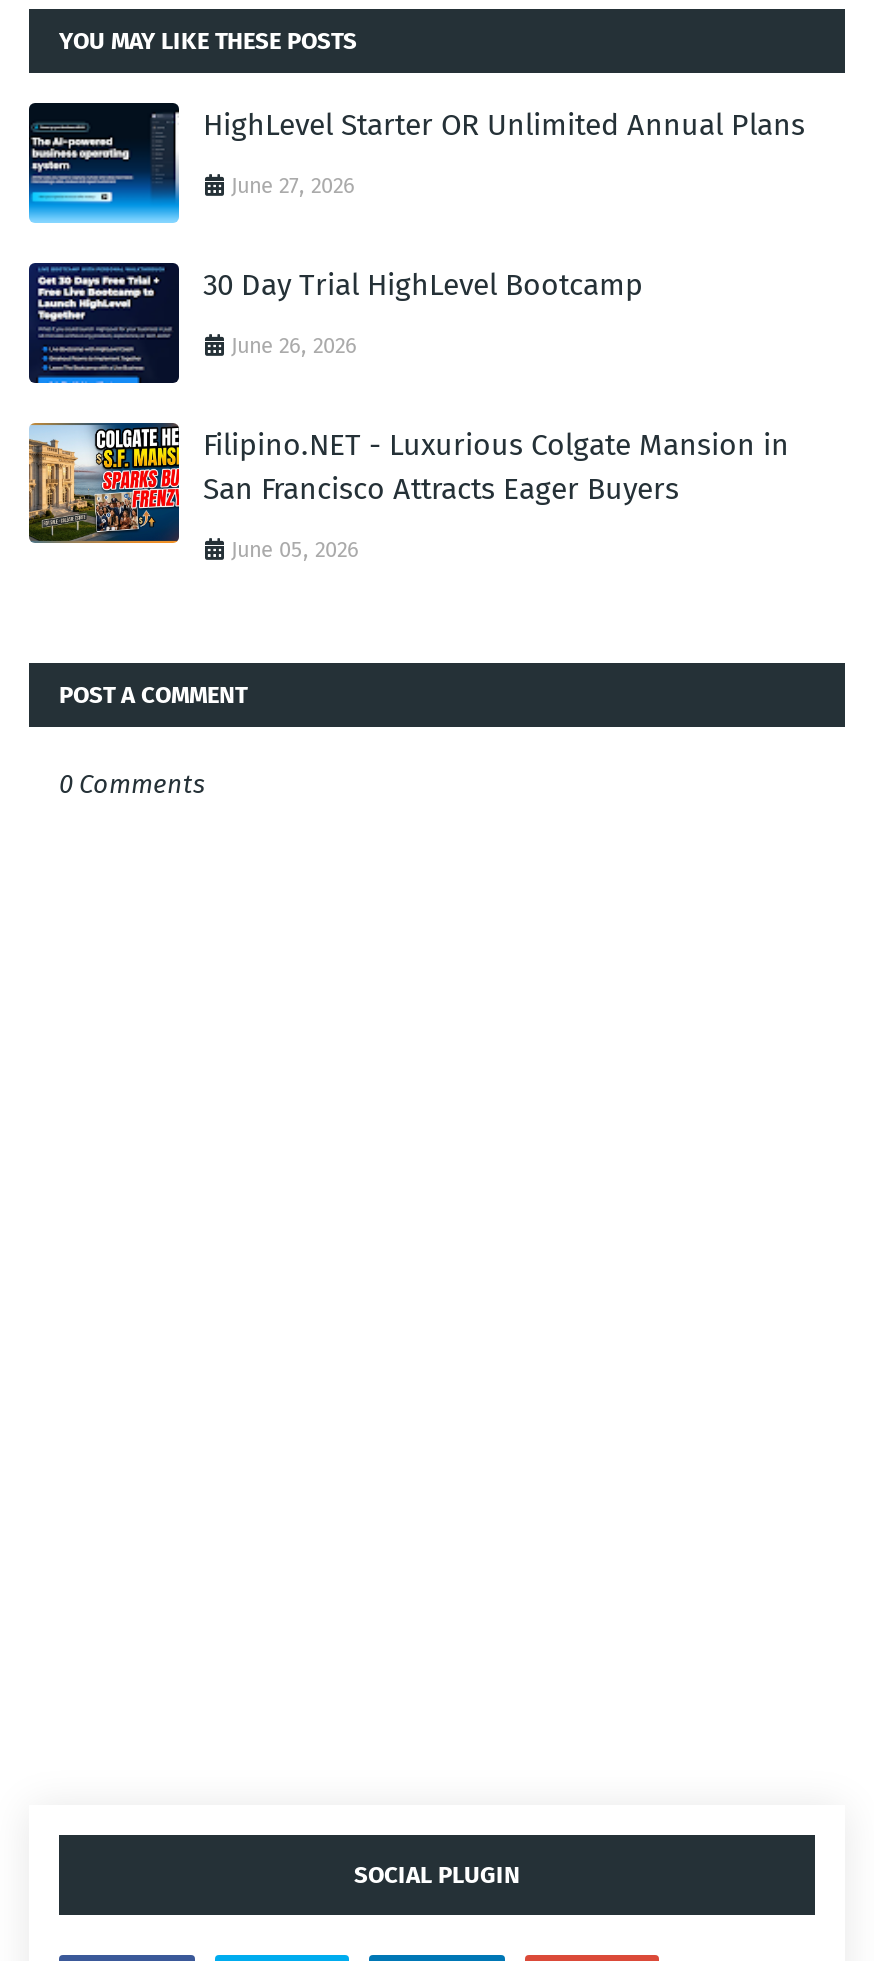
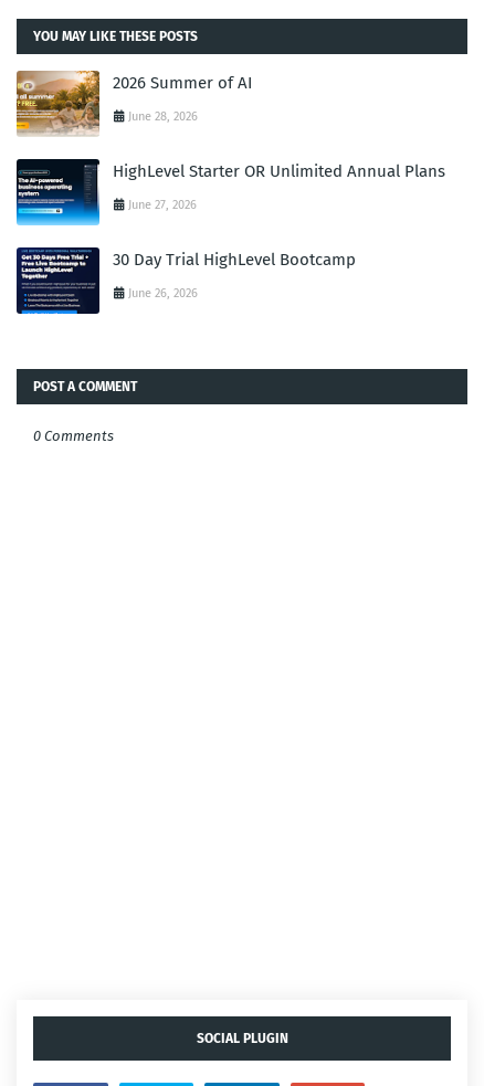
+ [image]
+ 2026 Summer of AI
+ June 28, 2026

moved down: [image] | HighLevel Starter OR Unlimited Annual Plans | June 27, 2026 | 30 Day Trial HighLevel Bootcamp | June 26, 2026

- [image]
- Filipino.NET - Luxurious Colgate Mansion in
- San Francisco Attracts Eager Buyers
- June 05, 2026
